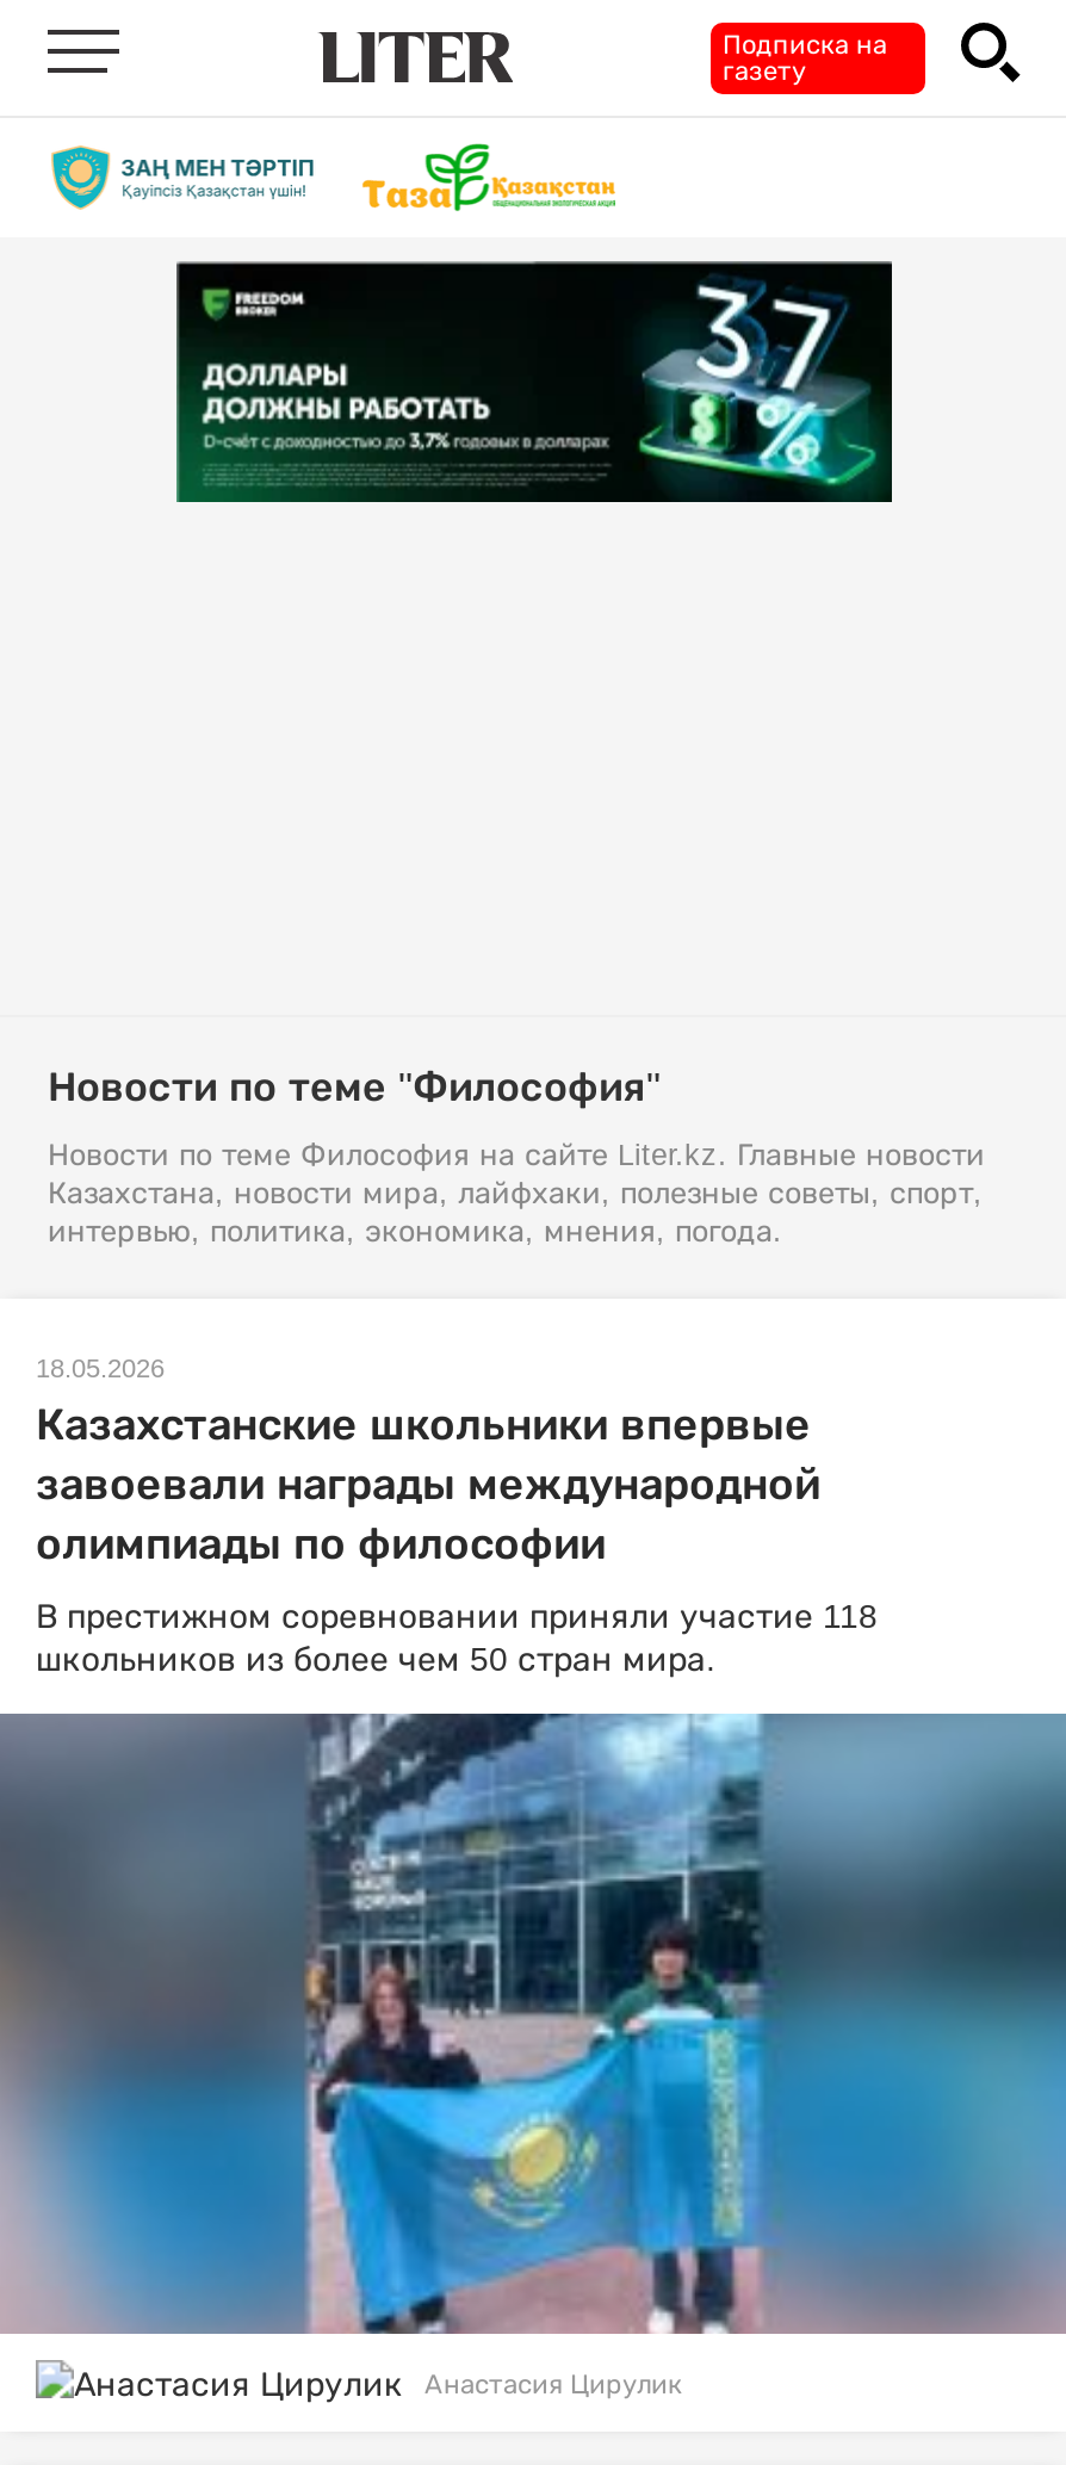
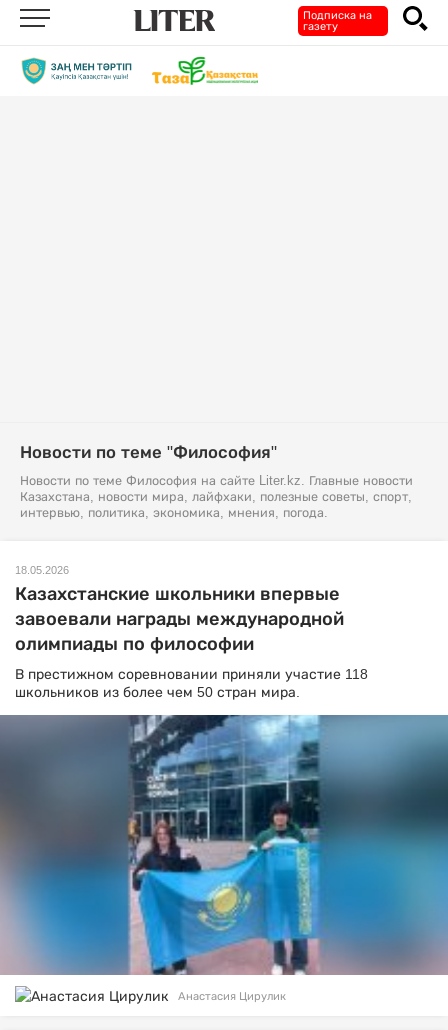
- [image]
